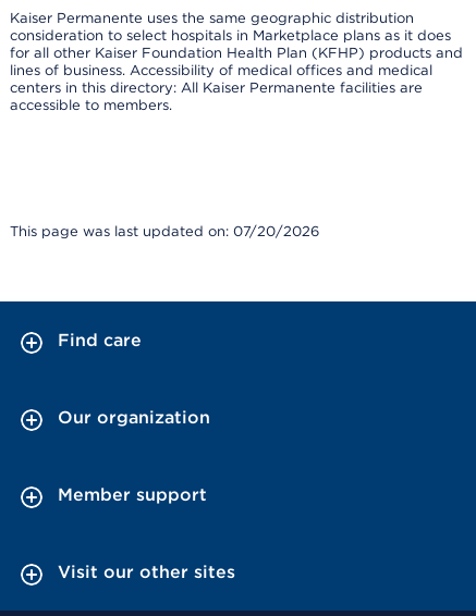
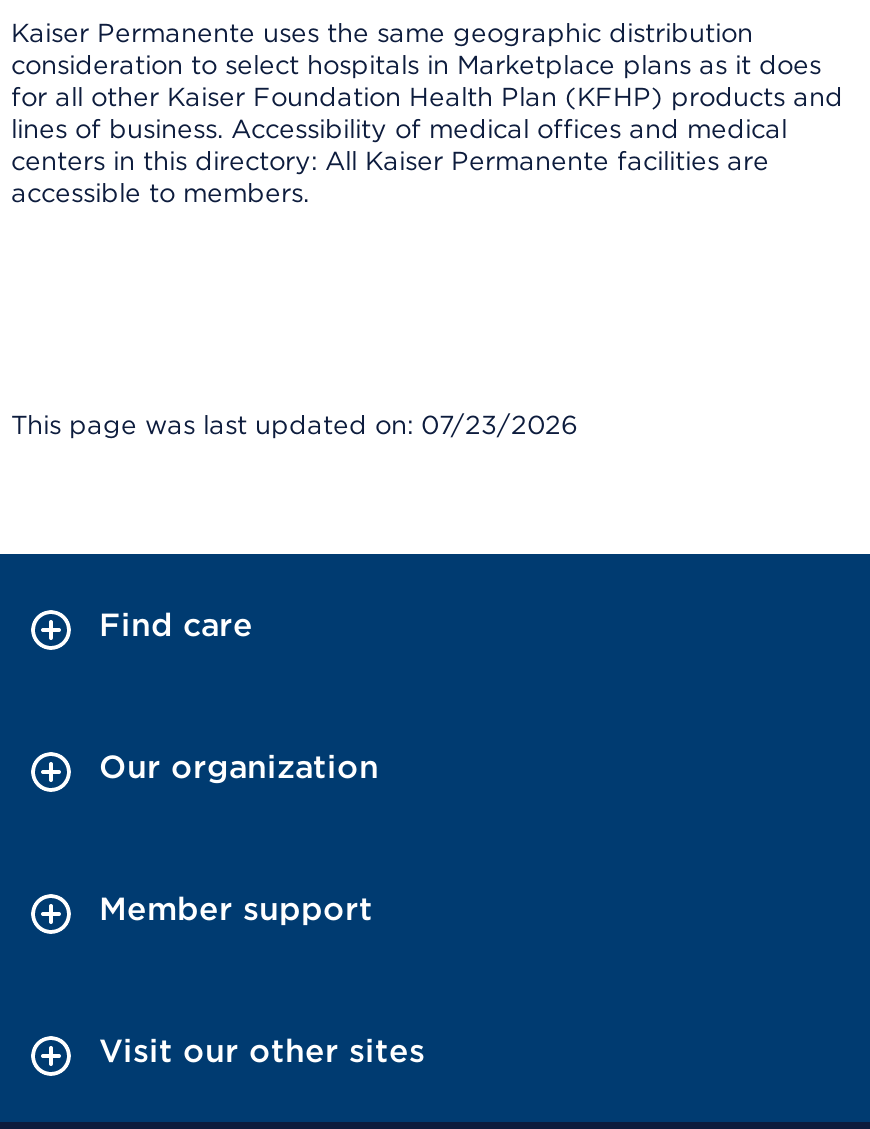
- This page was last updated on: 07/20/2026
+ This page was last updated on: 07/23/2026
